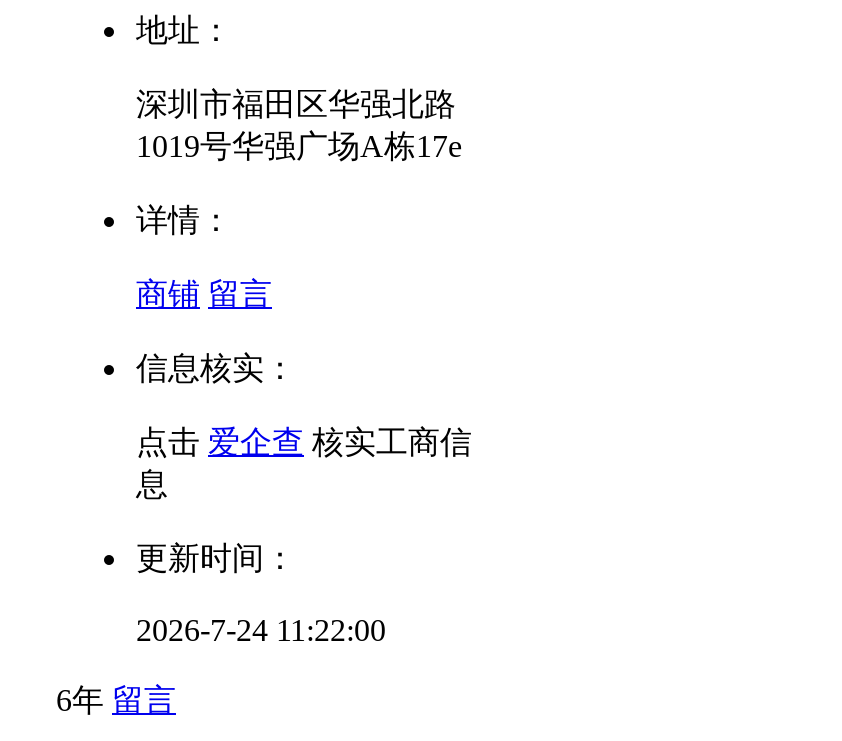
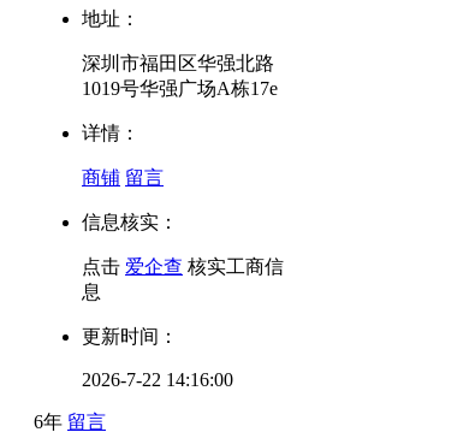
- 2026-7-24 11:22:00
+ 2026-7-22 14:16:00
